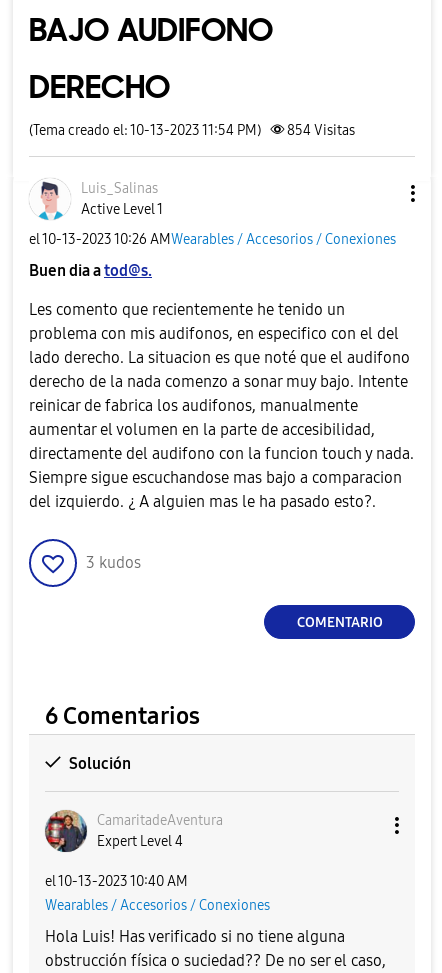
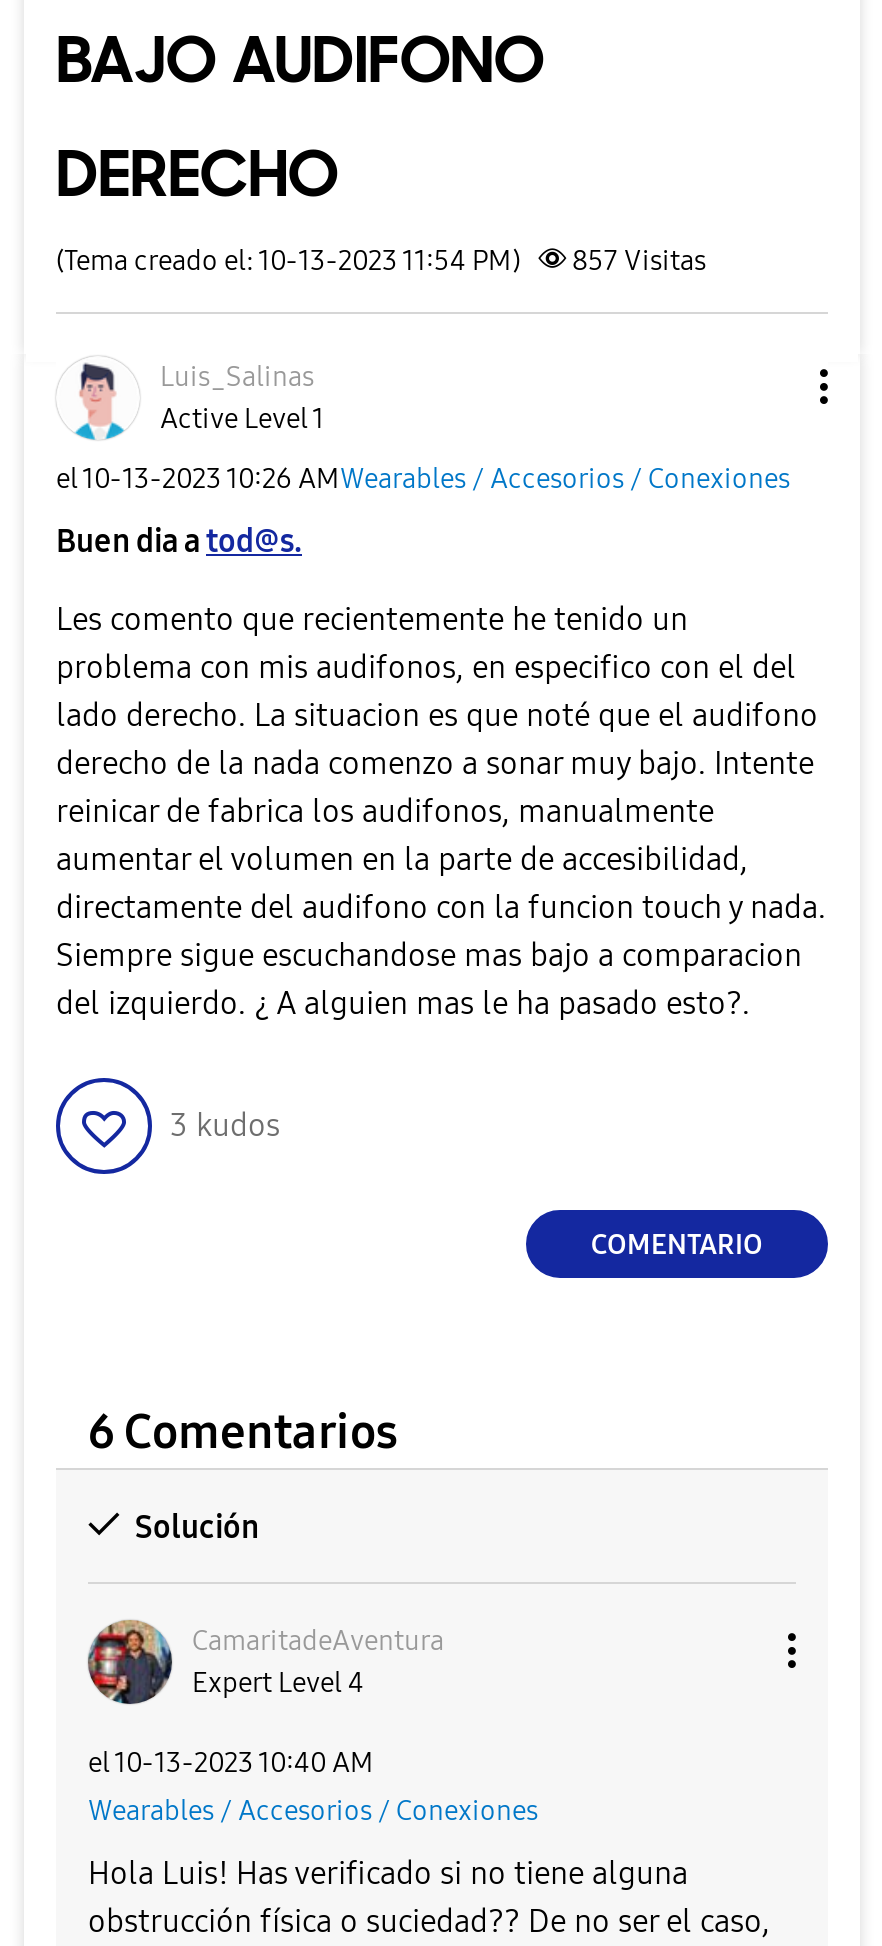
- (Tema creado el: 10-13-2023 11:54 PM) 854 Visitas
+ (Tema creado el: 10-13-2023 11:54 PM) 857 Visitas
